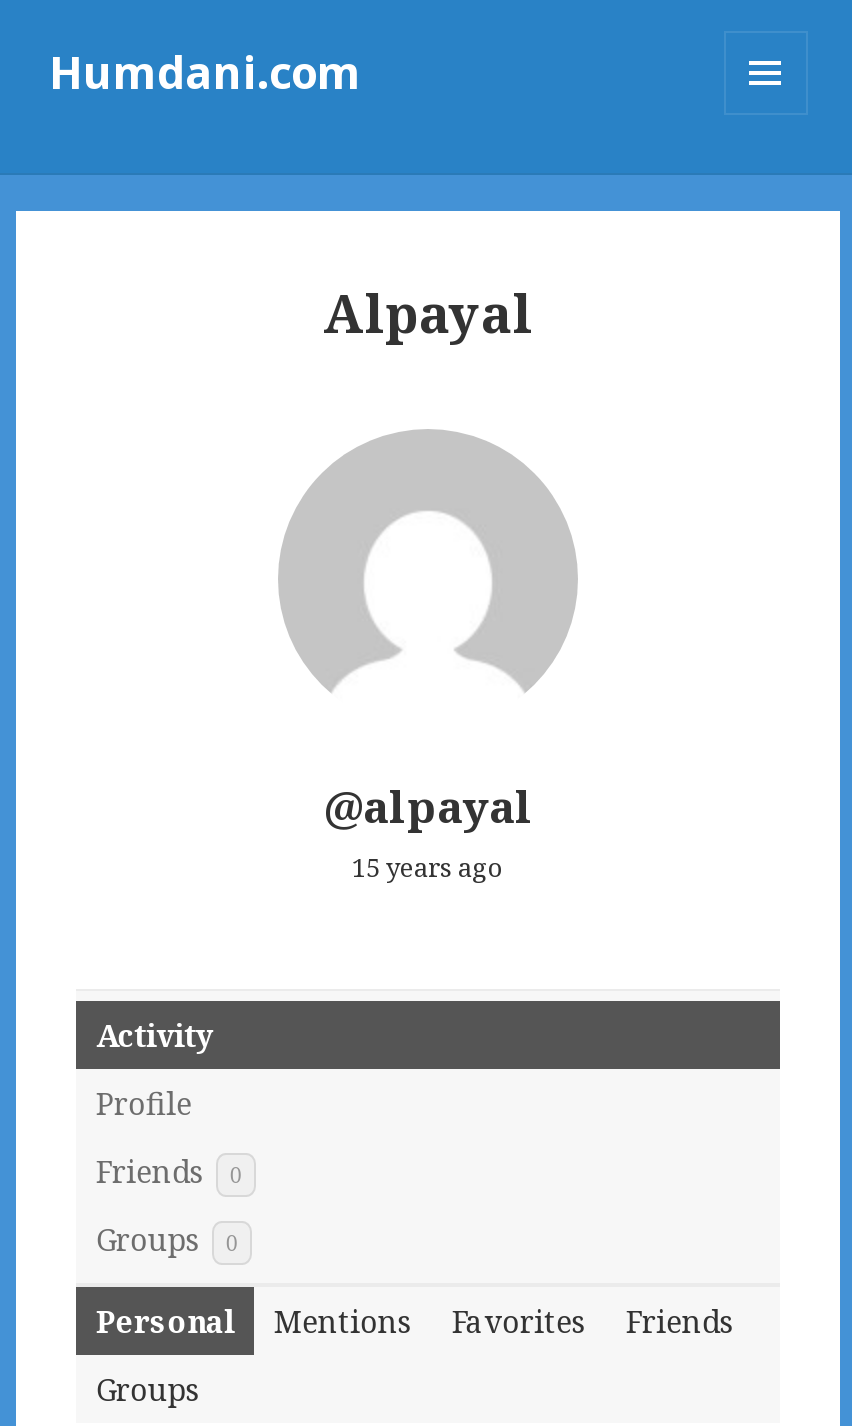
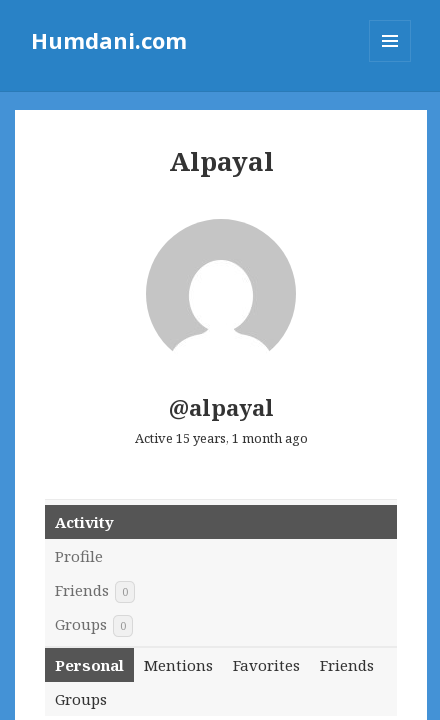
- 15 years ago
+ Active 15 years, 1 month ago
